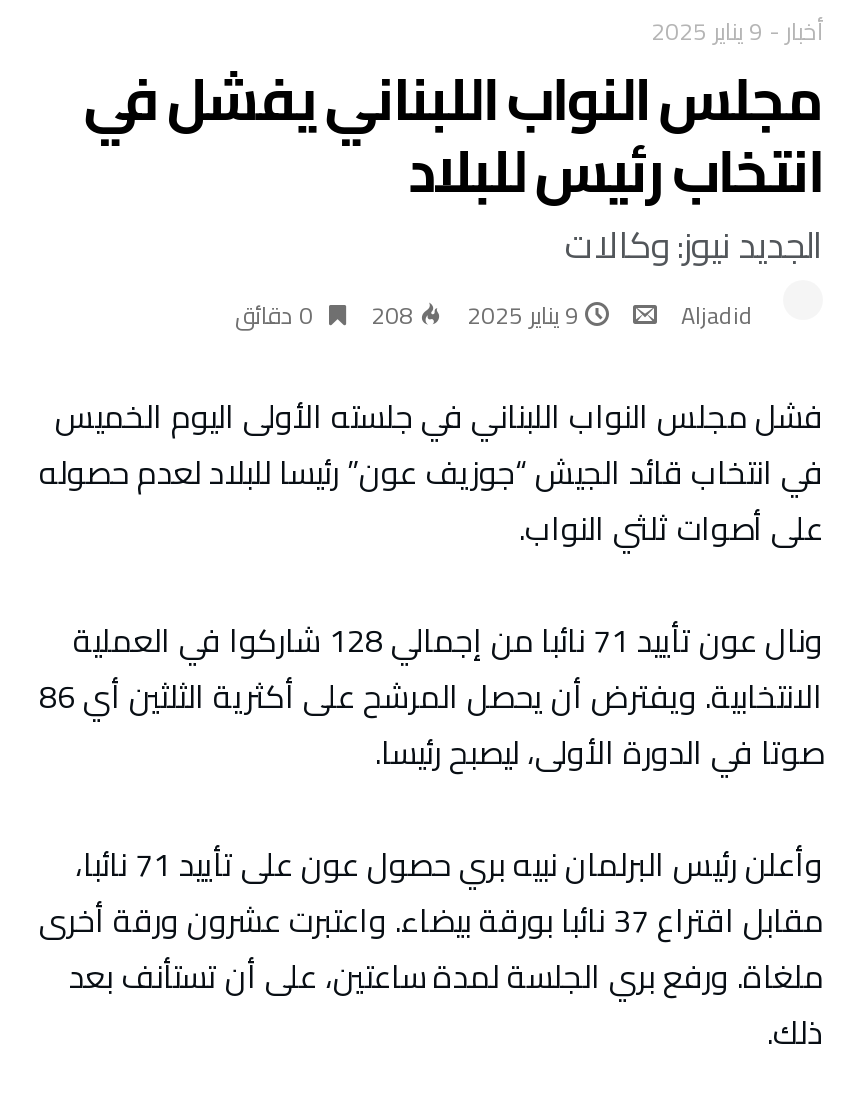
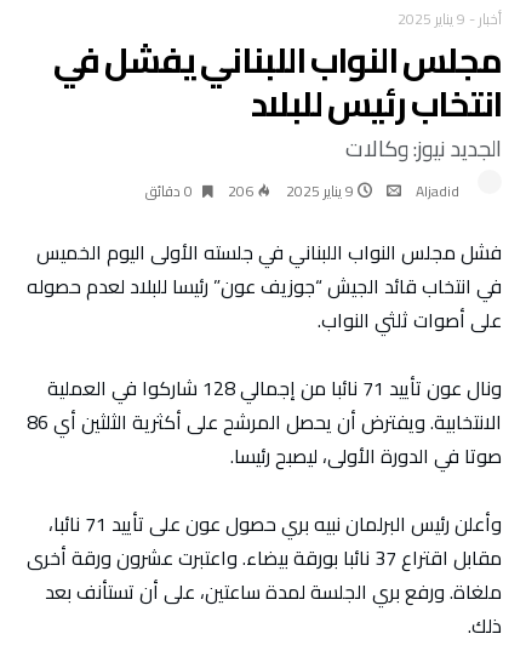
- 208
+ 206
